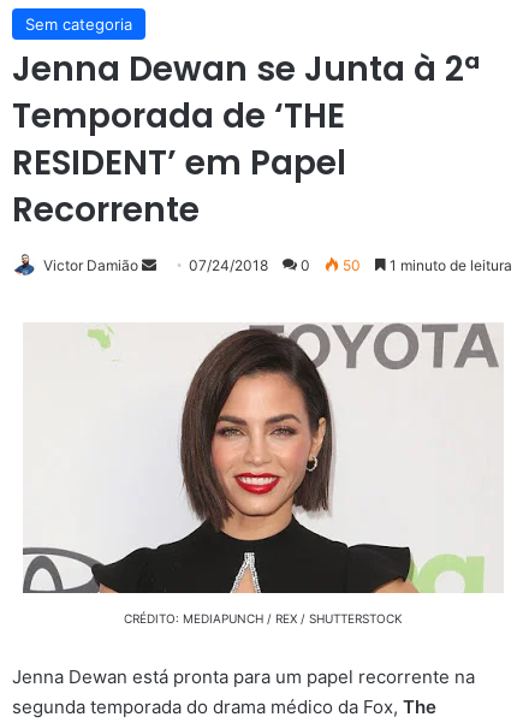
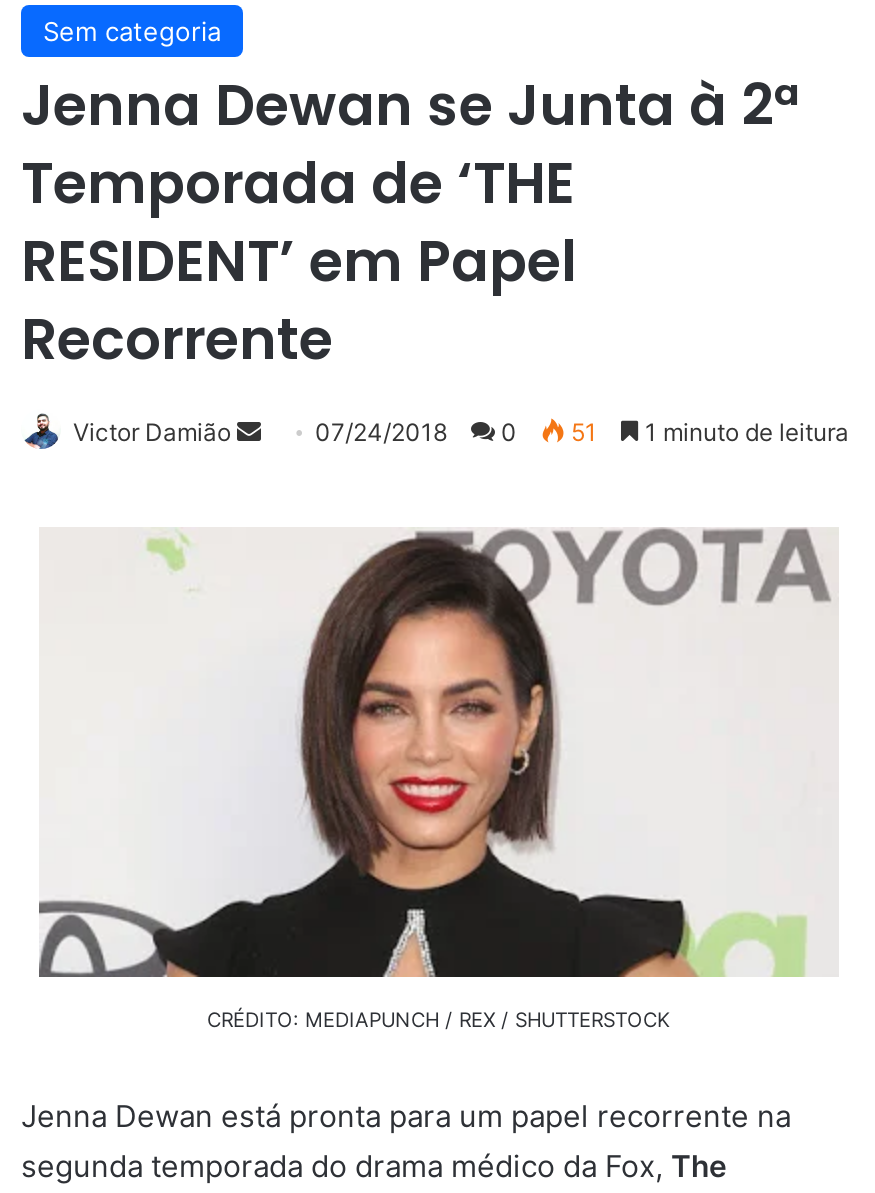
- 50
+ 51
